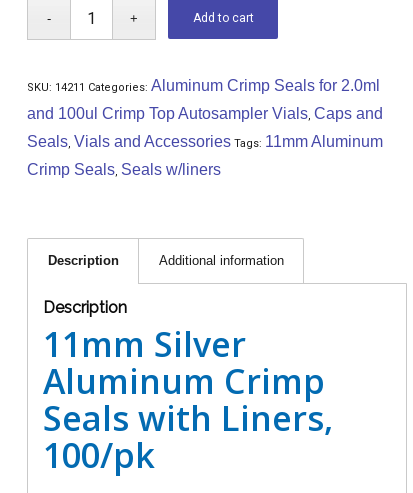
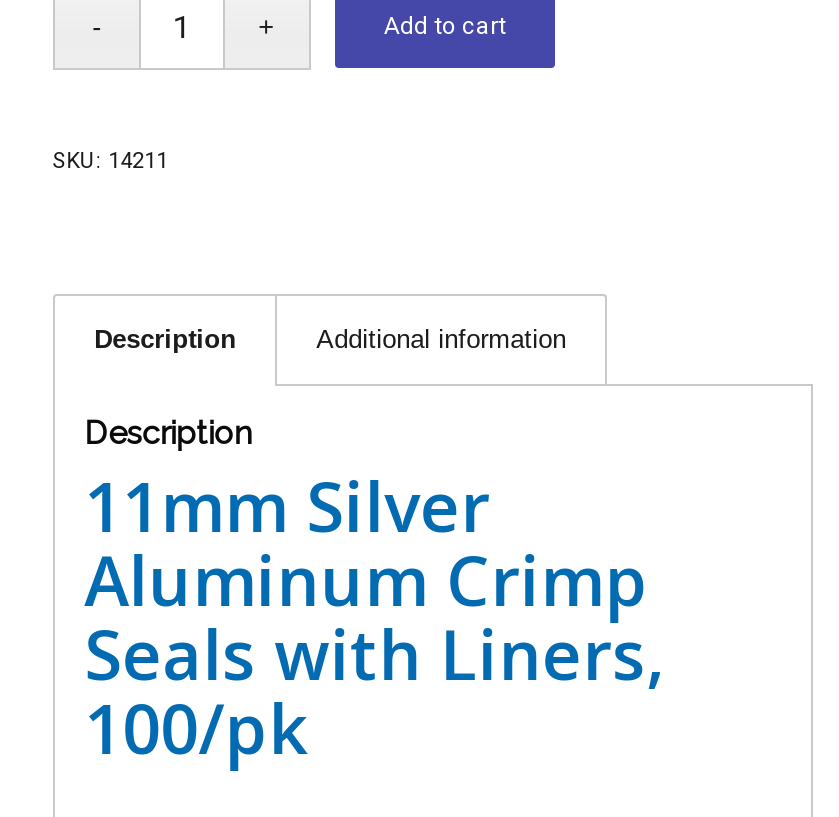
- SKU: 14211 Categories: Aluminum Crimp Seals for 2.0ml
- and 100ul Crimp Top Autosampler Vials, Caps and
- Seals, Vials and Accessories Tags: 11mm Aluminum
- Crimp Seals, Seals w/liners
+ SKU: 14211
